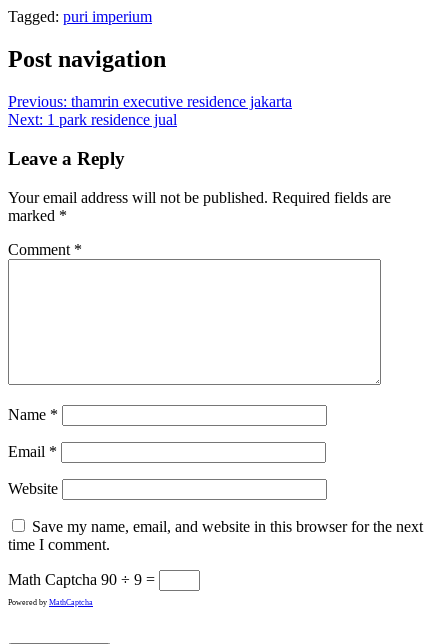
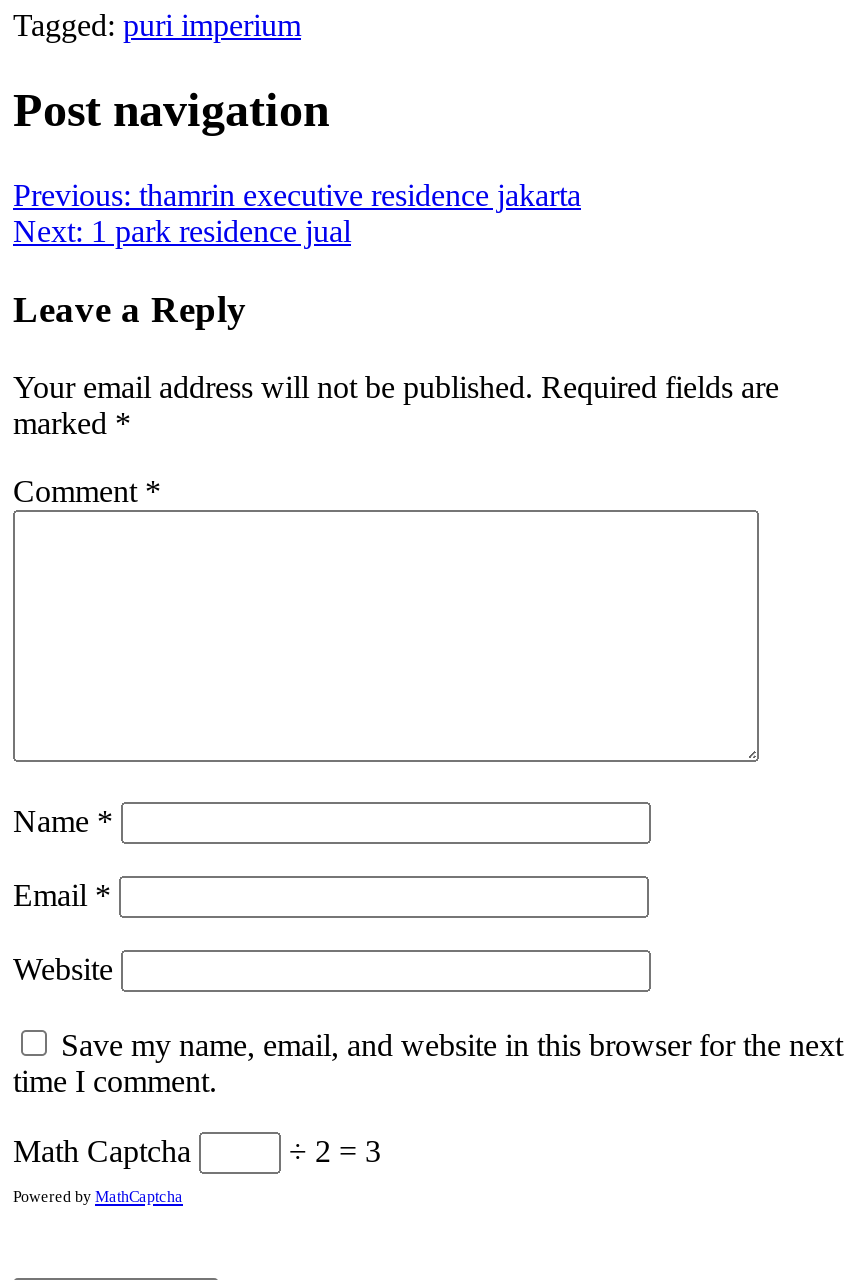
- Math Captcha 90 ÷ 9 =
+ Math Captcha
+ ÷ 2 = 3
